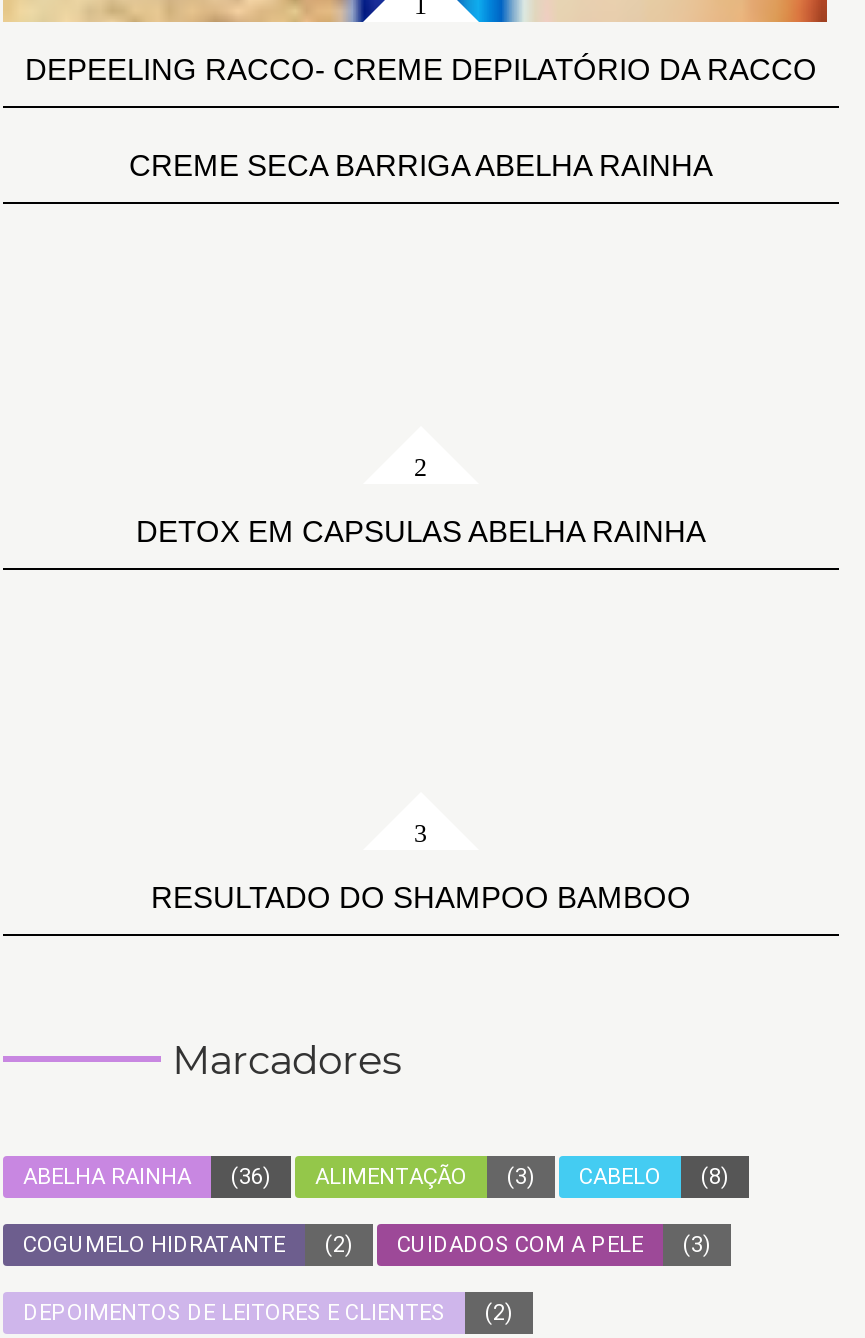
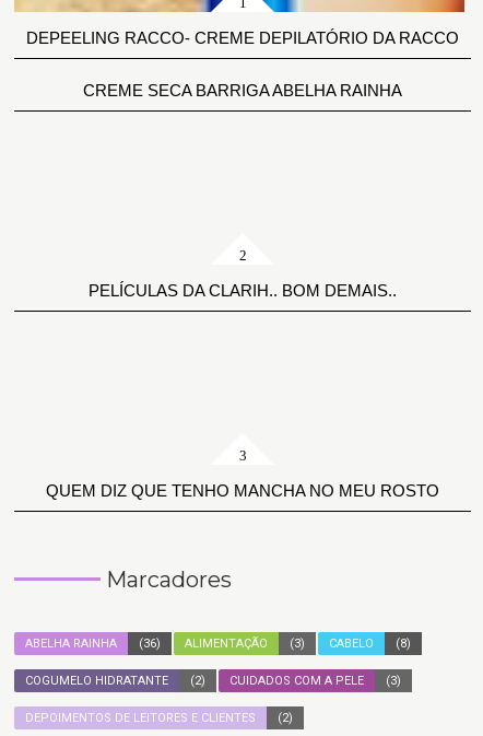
- DETOX EM CAPSULAS ABELHA RAINHA
+ PELÍCULAS DA CLARIH.. BOM DEMAIS..

- RESULTADO DO SHAMPOO BAMBOO
+ QUEM DIZ QUE TENHO MANCHA NO MEU ROSTO
